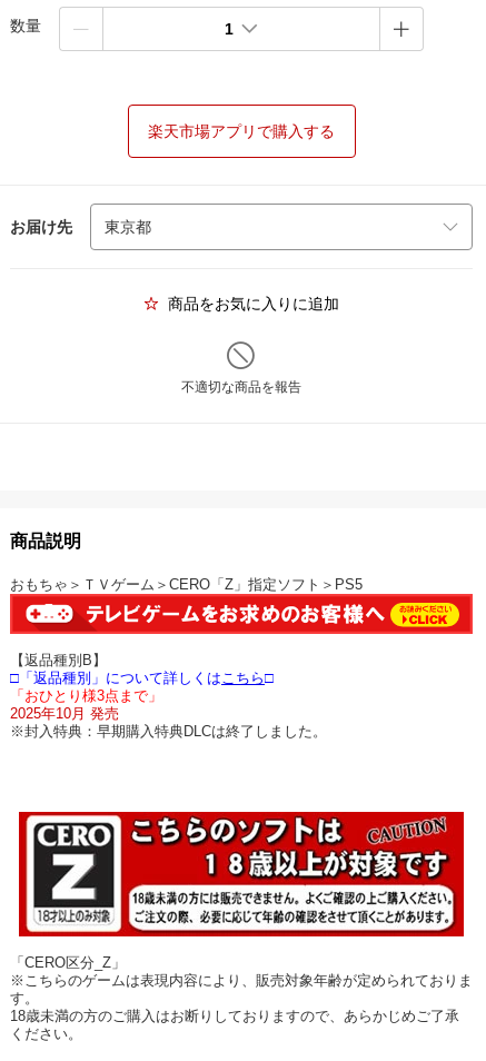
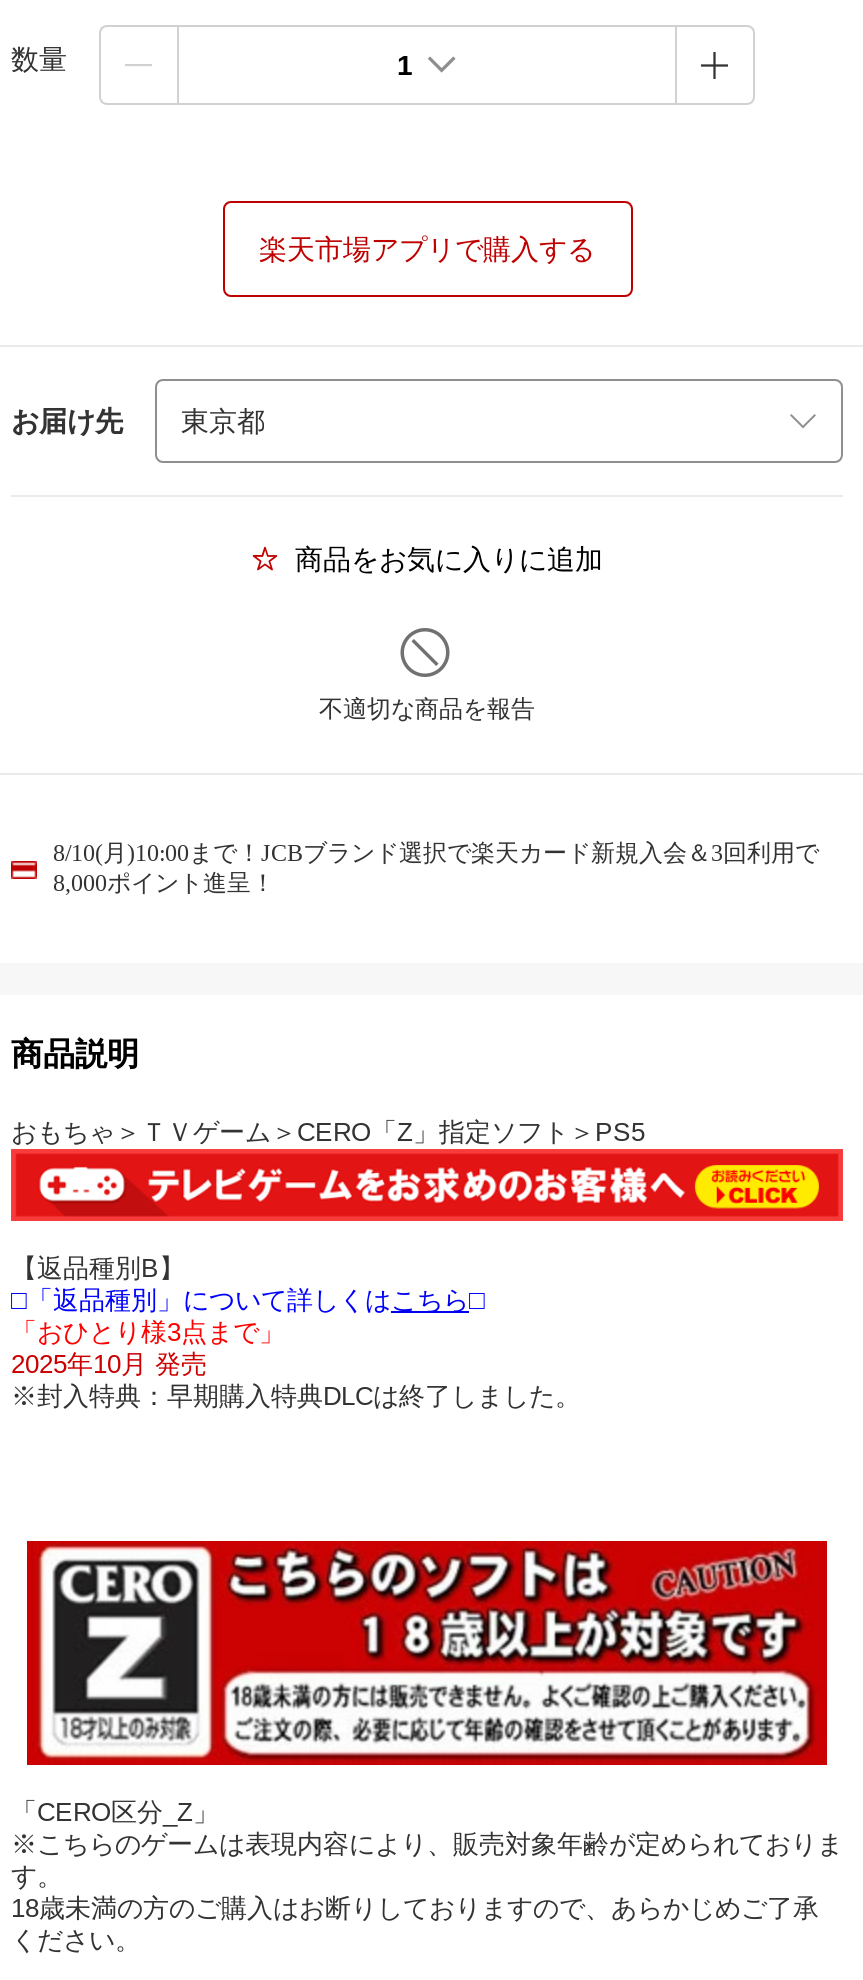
+ 8/10(月)10:00まで！JCBブランド選択で楽天カード新規入会＆3回利用で
+ 8,000ポイント進呈！
